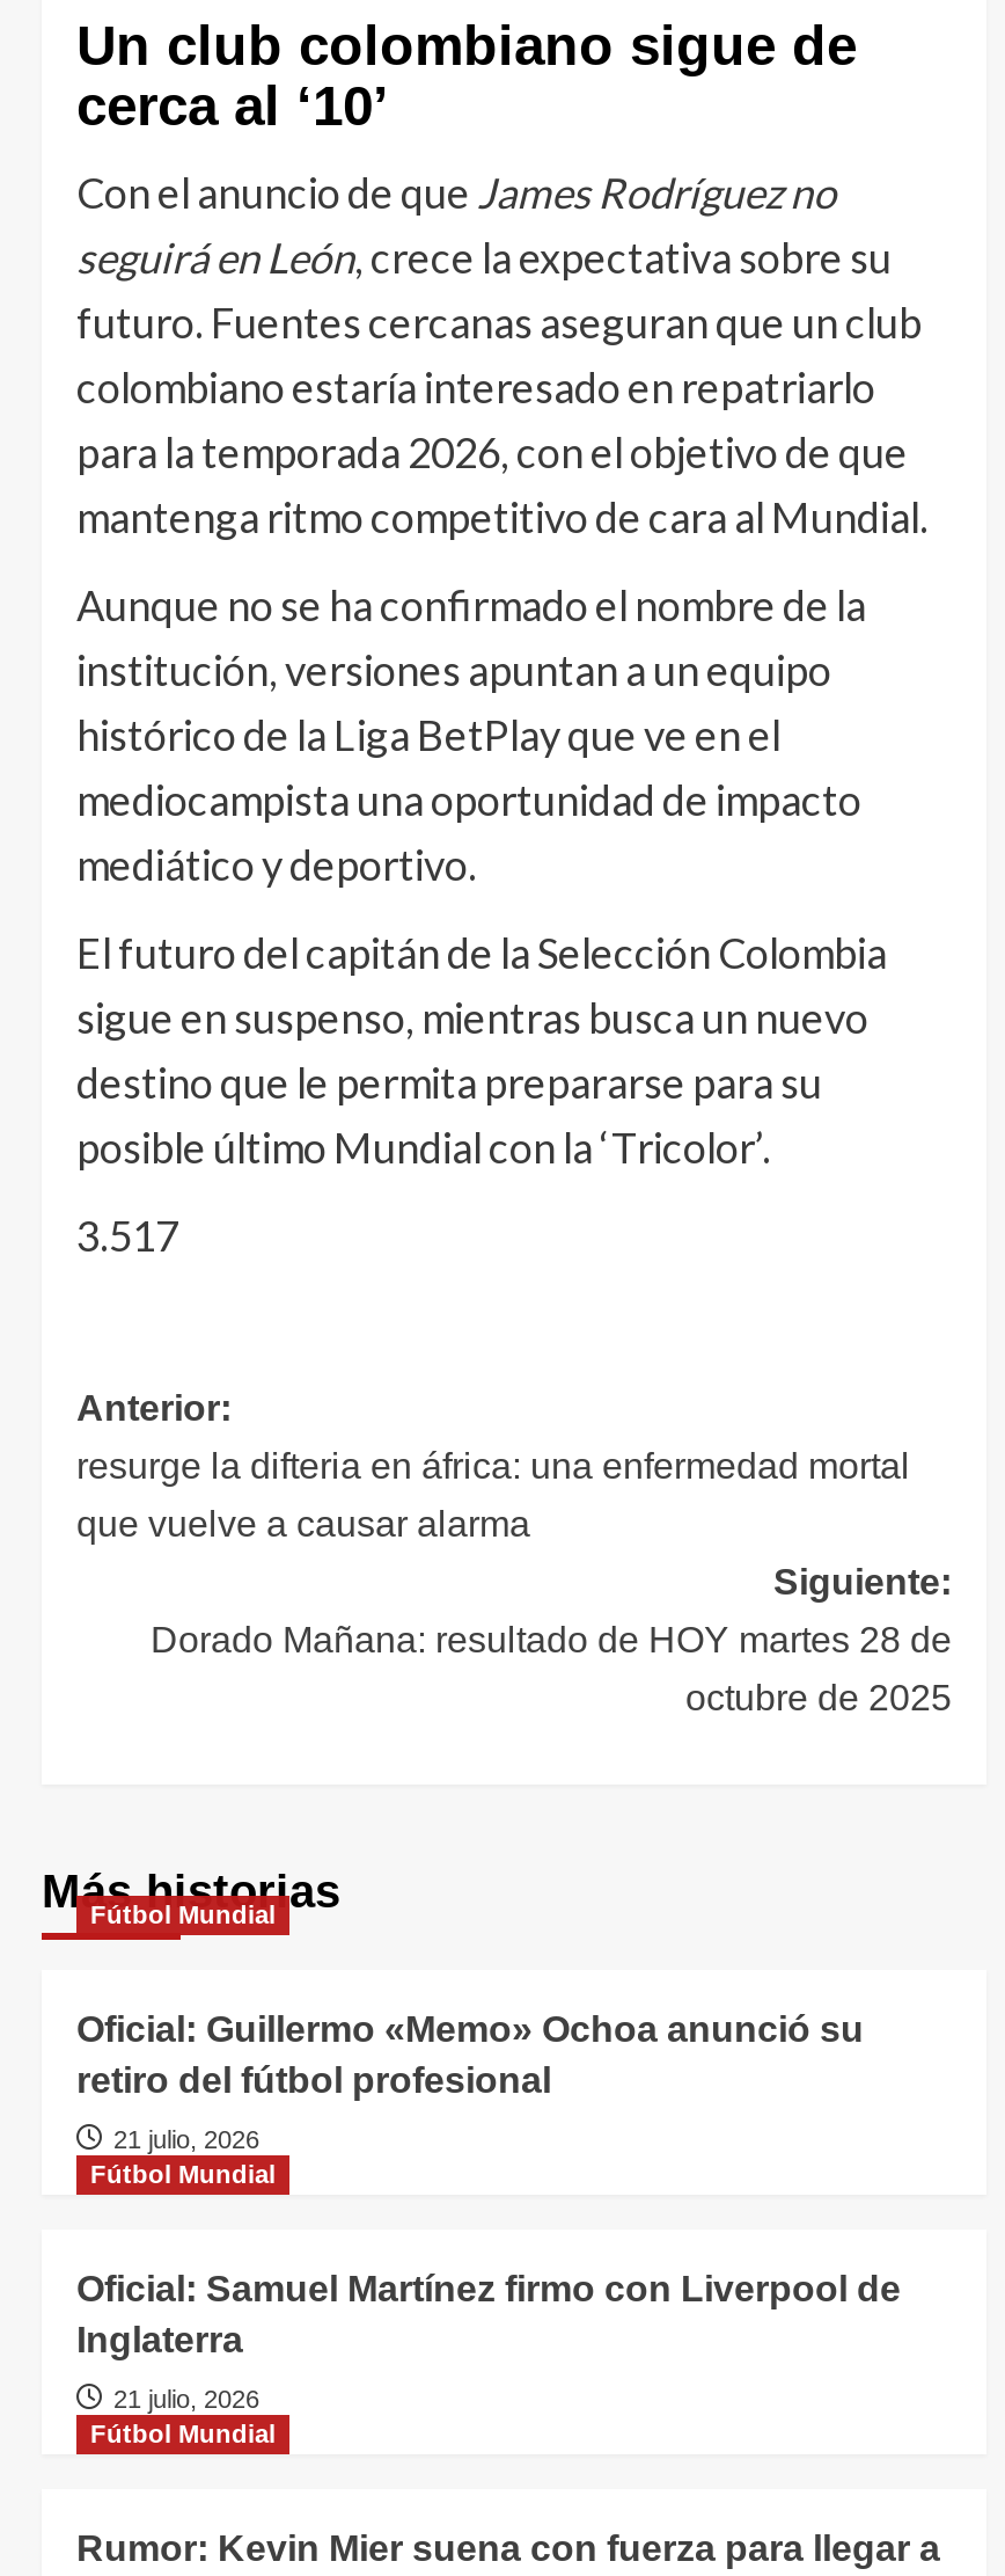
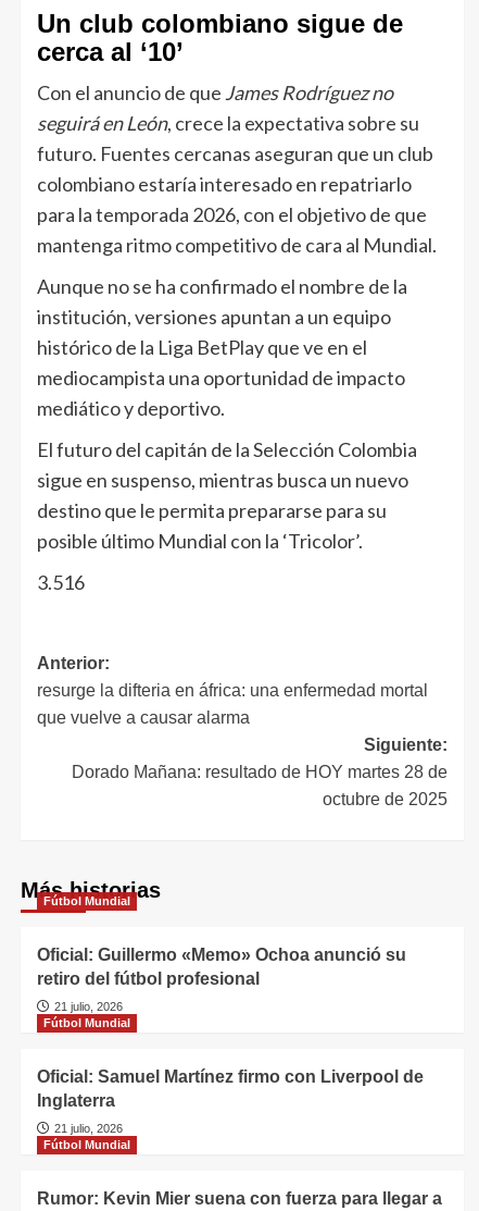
- 3.517
+ 3.516
